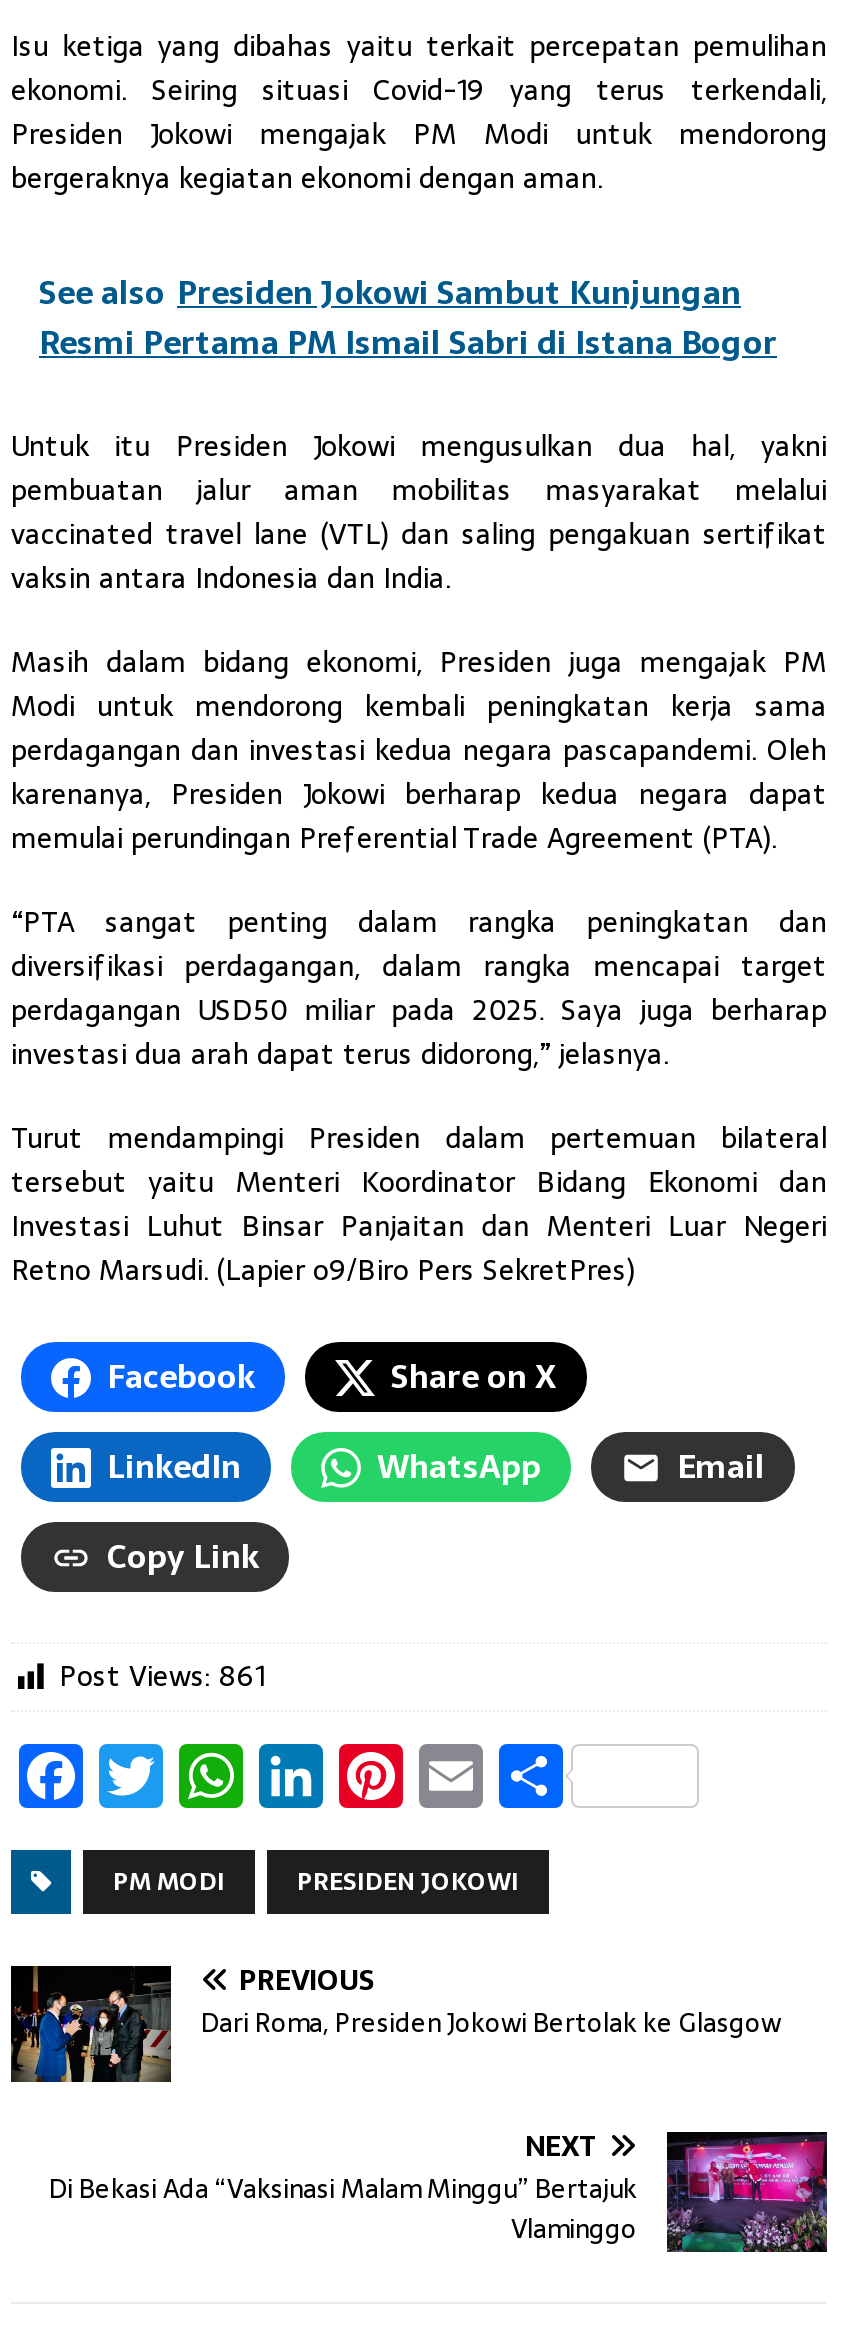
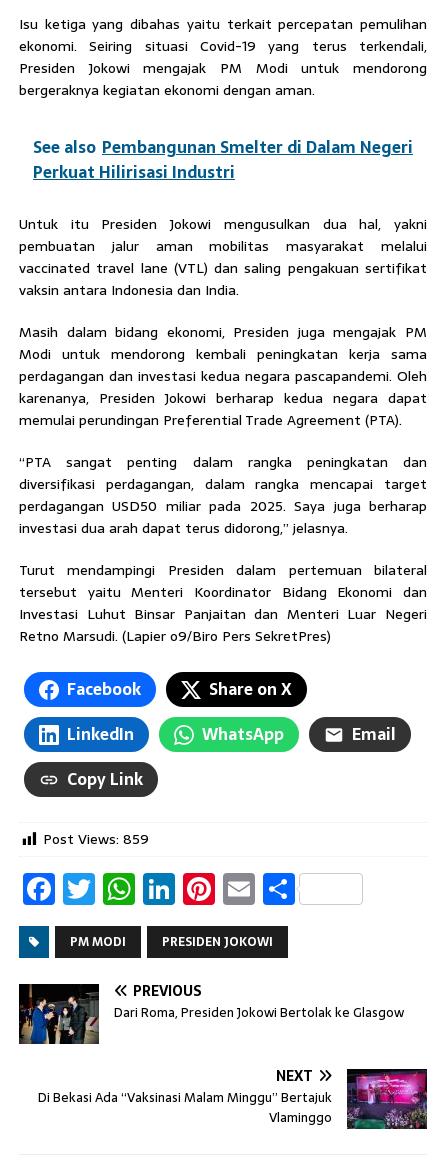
- See also Presiden Jokowi Sambut Kunjungan
- Resmi Pertama PM Ismail Sabri di Istana Bogor
+ See also Pembangunan Smelter di Dalam Negeri
+ Perkuat Hilirisasi Industri

- Post Views: 861
+ Post Views: 859
